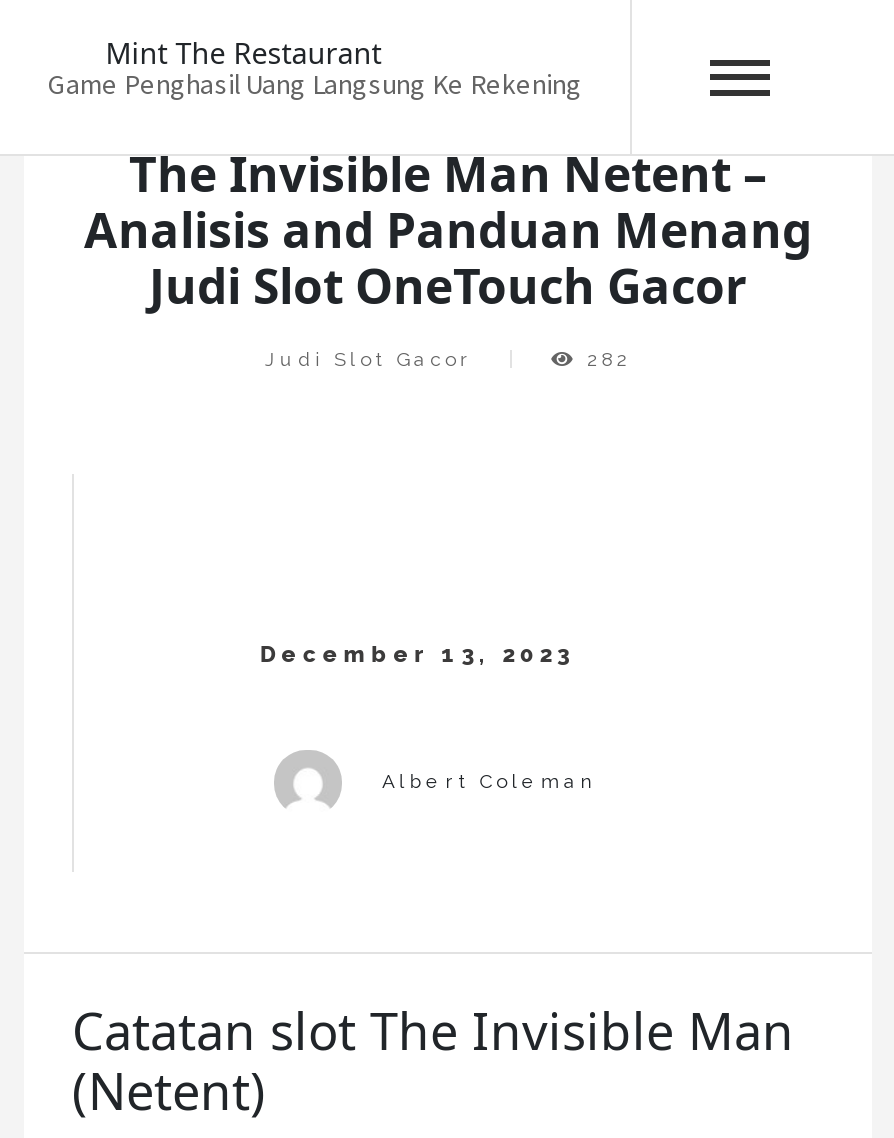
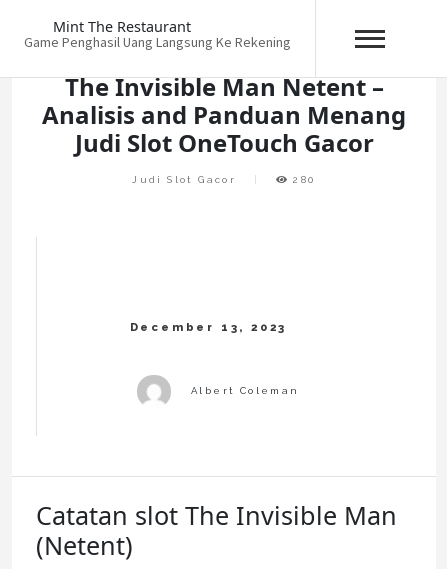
- 282
+ 280
